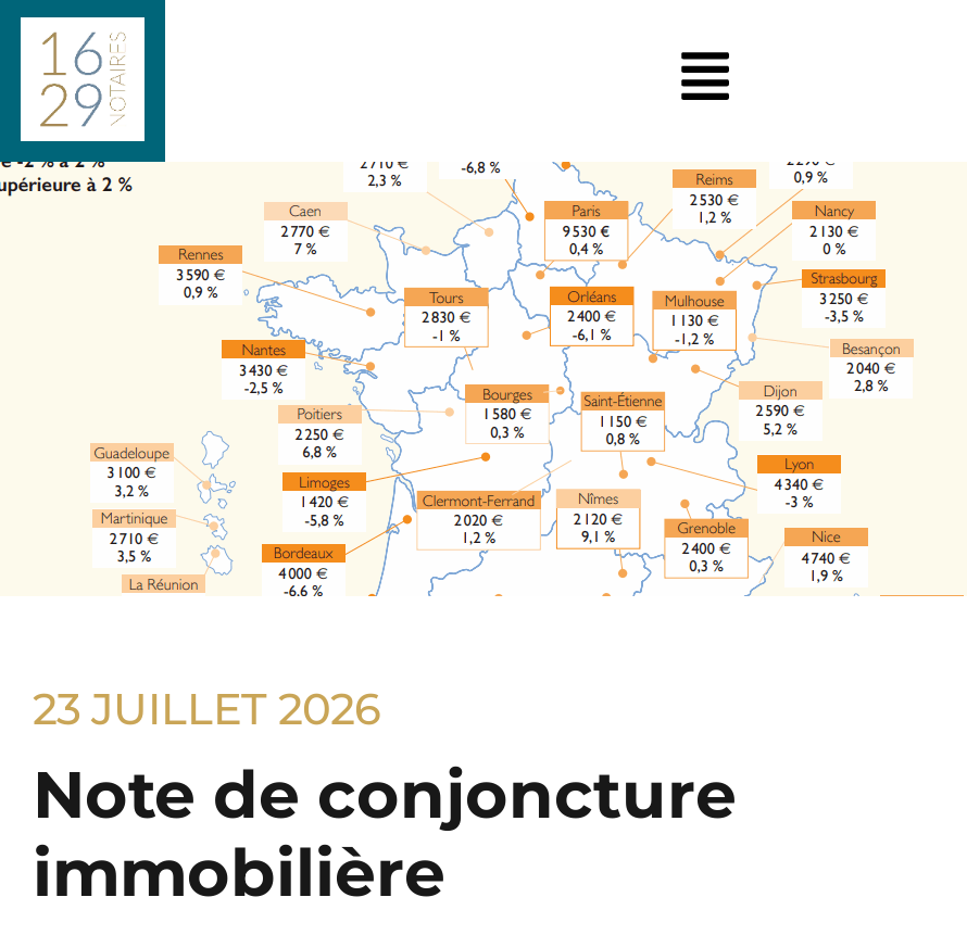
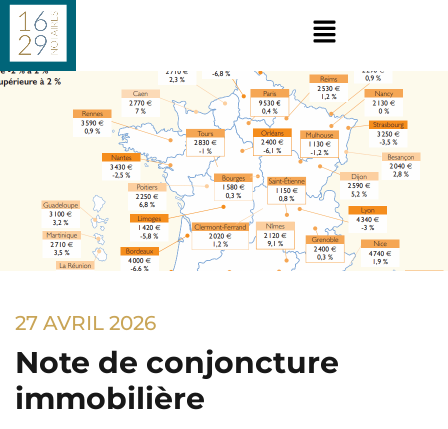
- 23 JUILLET 2026
+ 27 AVRIL 2026
